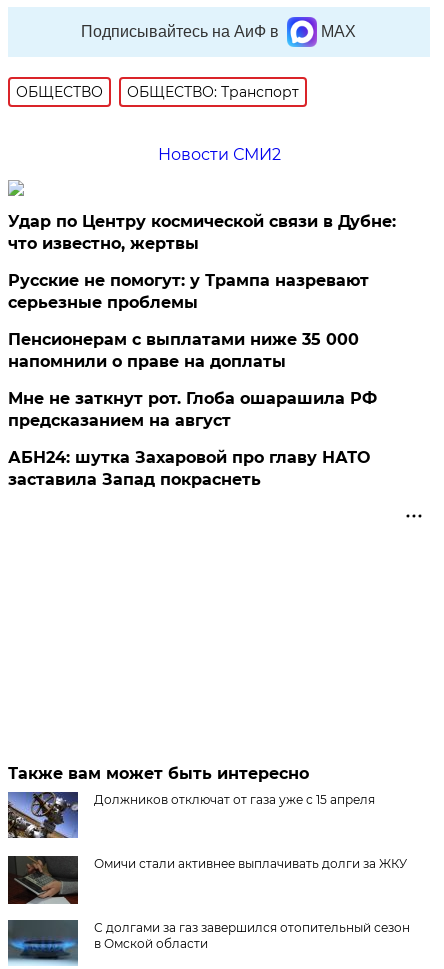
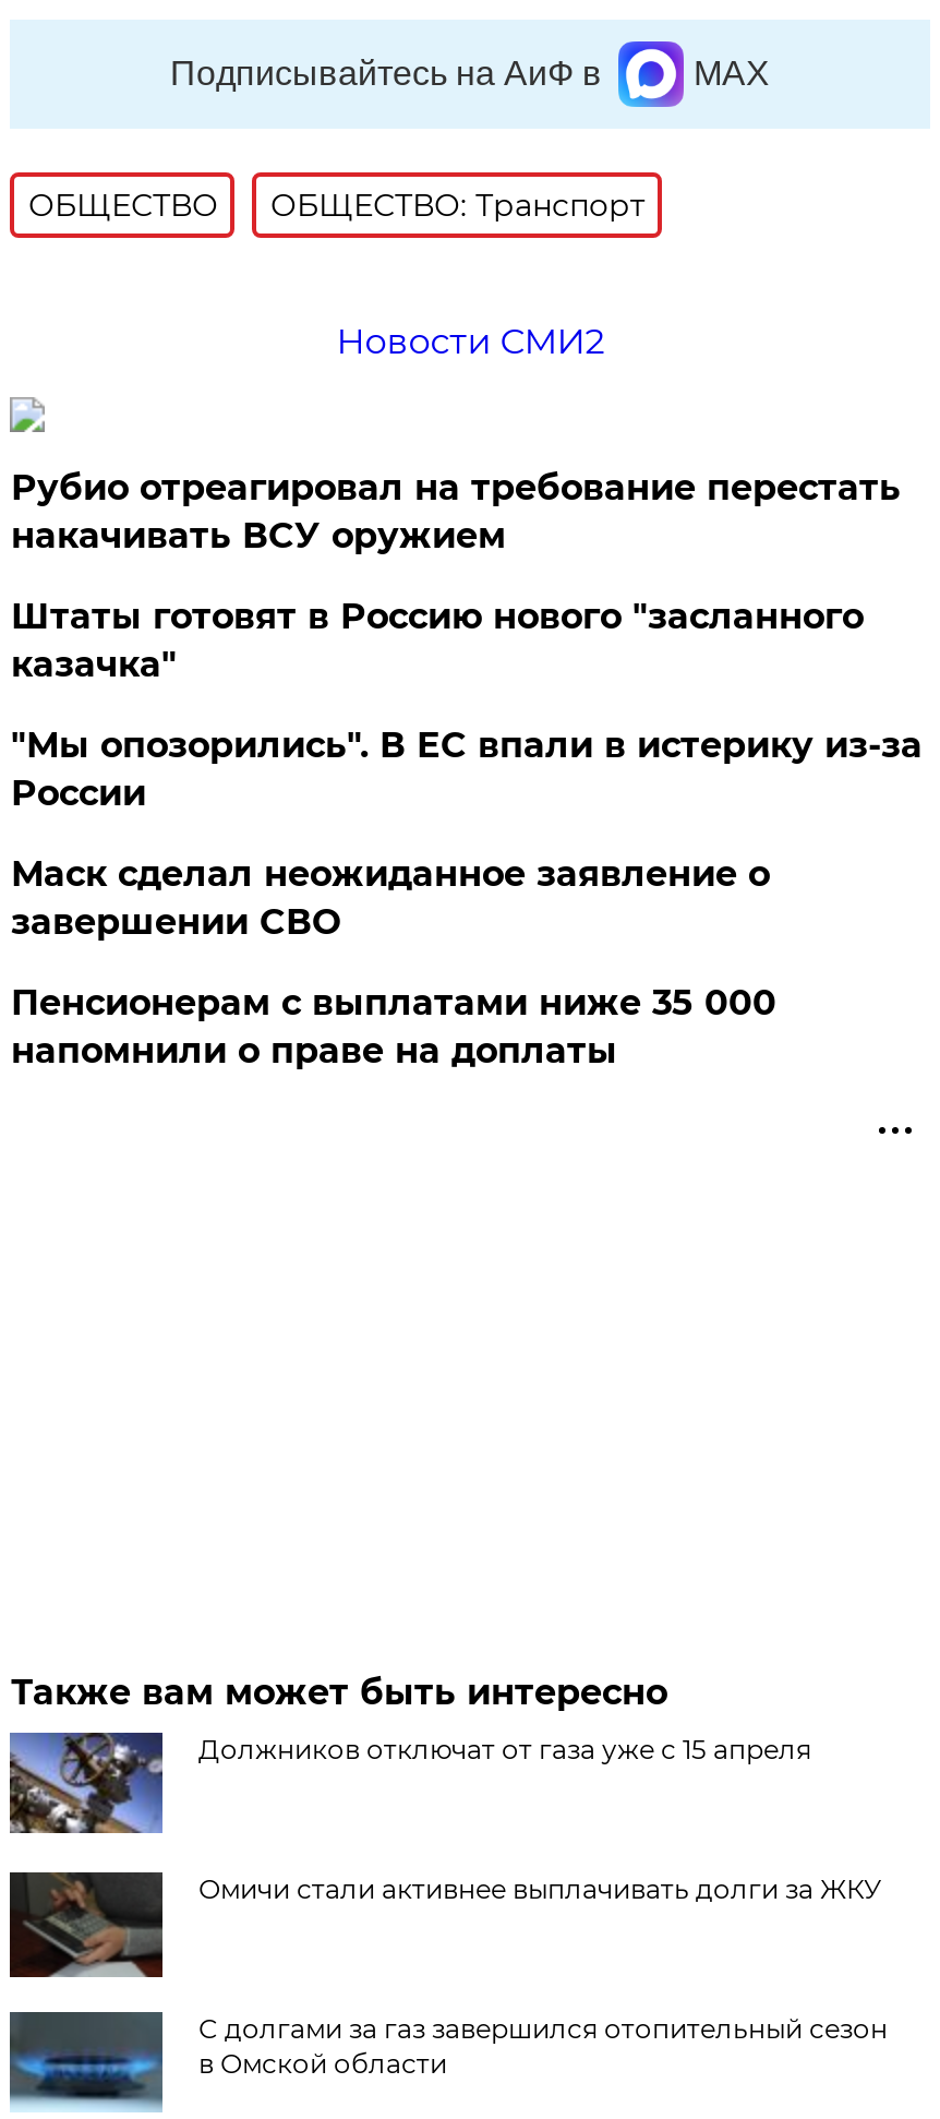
- Удар по Центру космической связи в Дубне:
- что известно, жертвы
- Русские не помогут: у Трампа назревают
- серьезные проблемы
+ Рубио отреагировал на требование перестать
+ накачивать ВСУ оружием
+ Штаты готовят в Россию нового "засланного
+ казачка"
+ "Мы опозорились". В ЕС впали в истерику из-за
+ России
+ Маск сделал неожиданное заявление о
+ завершении СВО

moved down: Пенсионерам с выплатами ниже 35 000 | напомнили о праве на доплаты

- Мне не заткнут рот. Глоба ошарашила РФ
- предсказанием на август
- АБН24: шутка Захаровой про главу НАТО
- заставила Запад покраснеть
